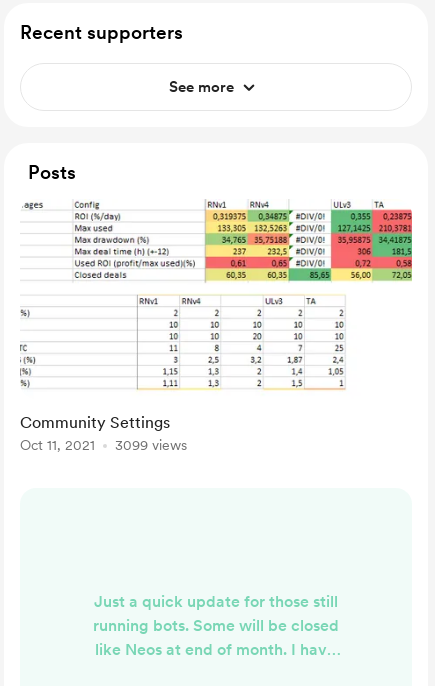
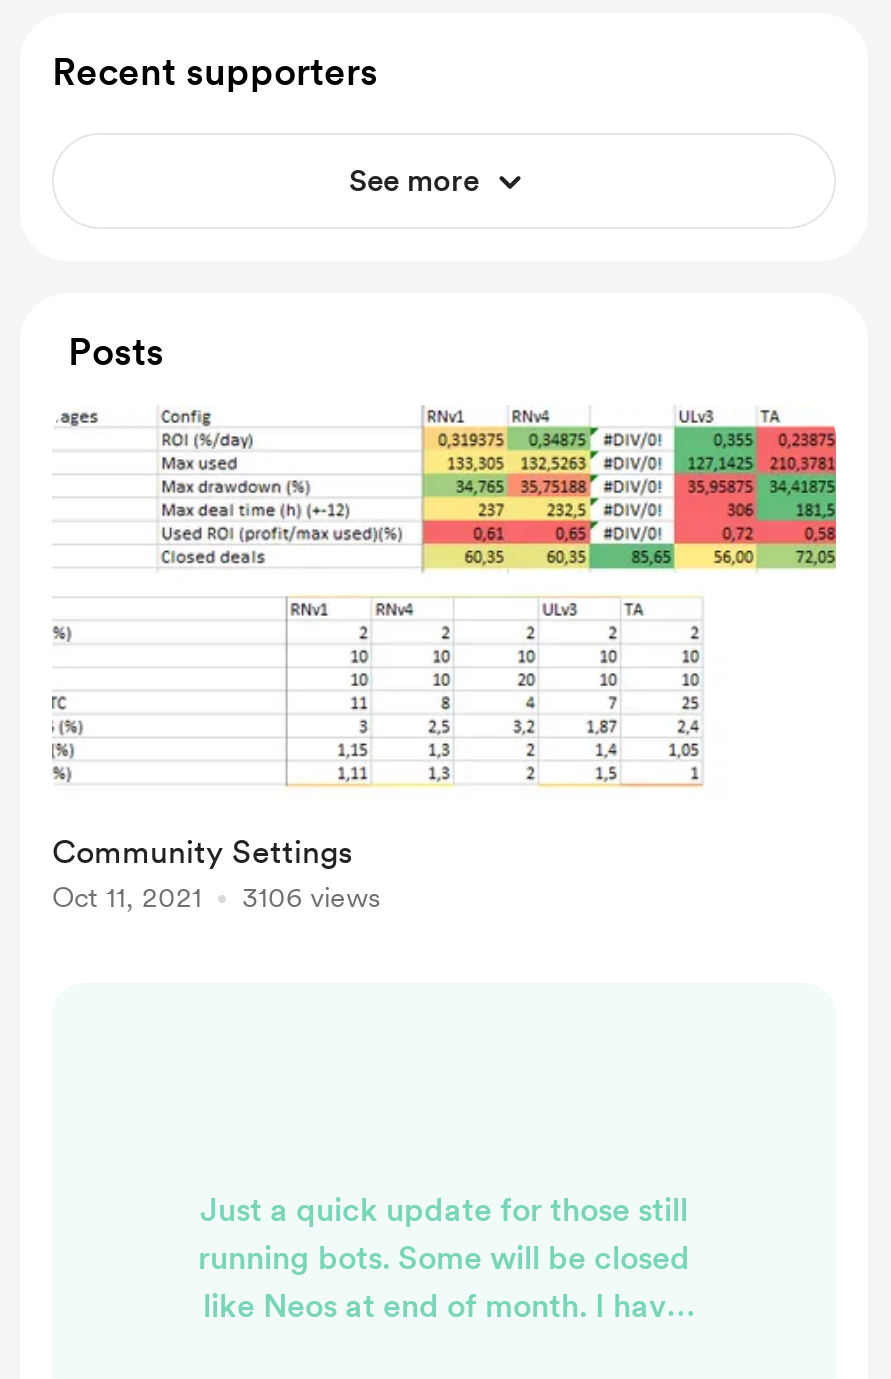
- Oct 11, 2021 3099 views
+ Oct 11, 2021 3106 views
